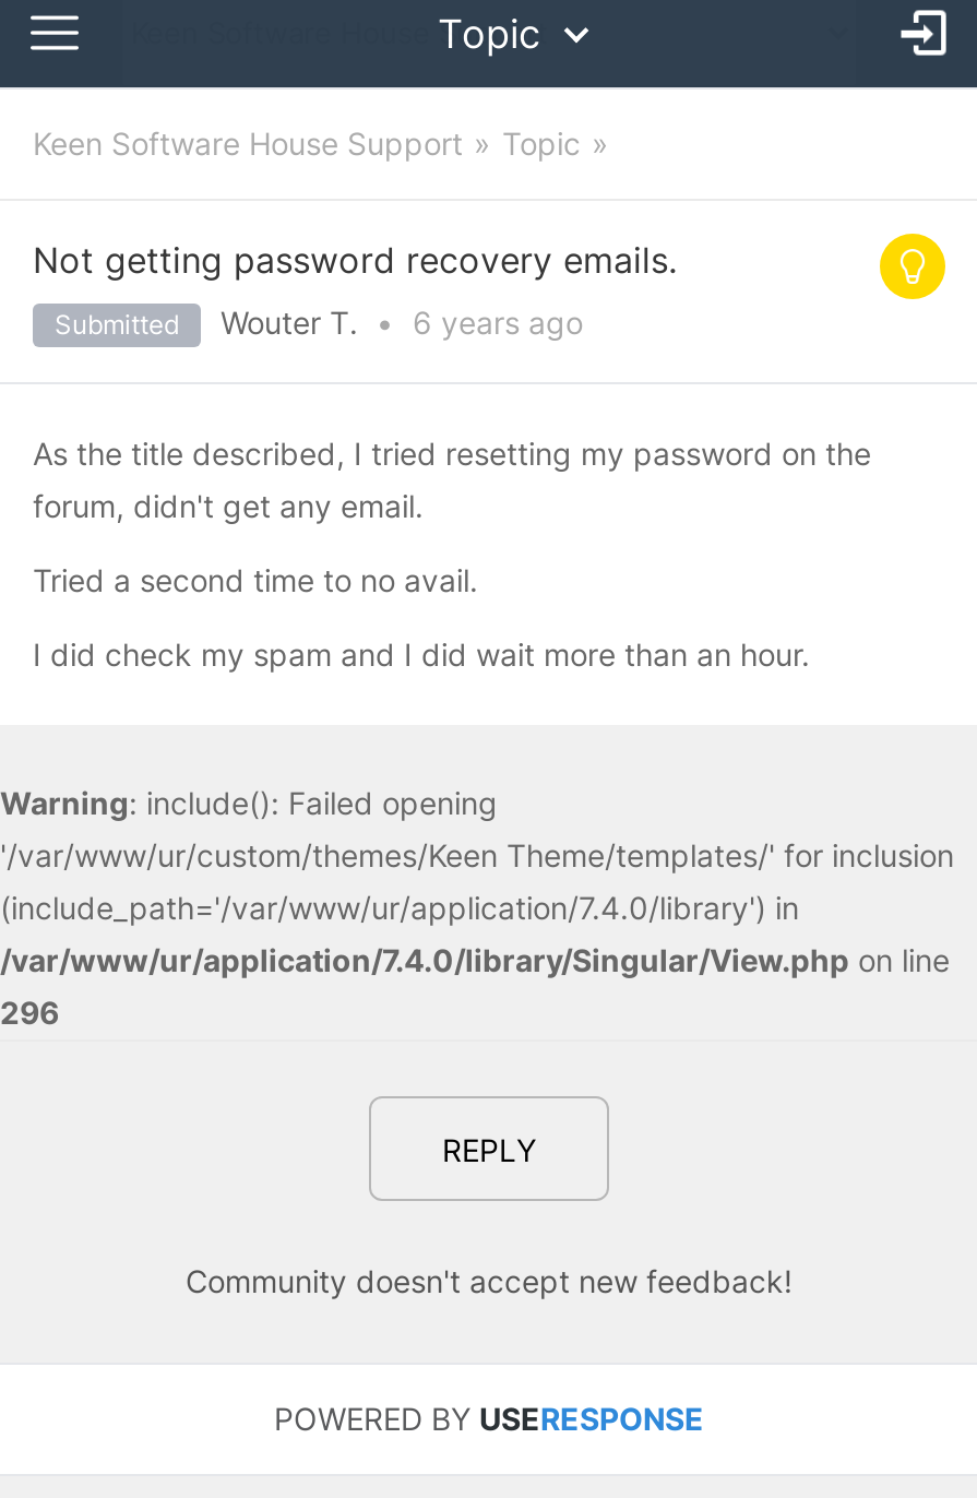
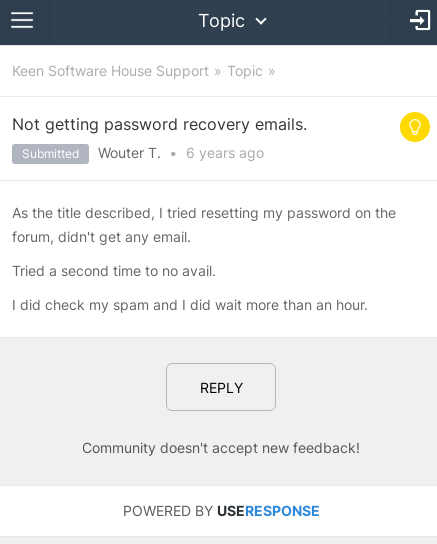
- Warning: include(): Failed opening
- '/var/www/ur/custom/themes/Keen Theme/templates/' for inclusion
- (include_path='/var/www/ur/application/7.4.0/library') in
- /var/www/ur/application/7.4.0/library/Singular/View.php on line
- 296
